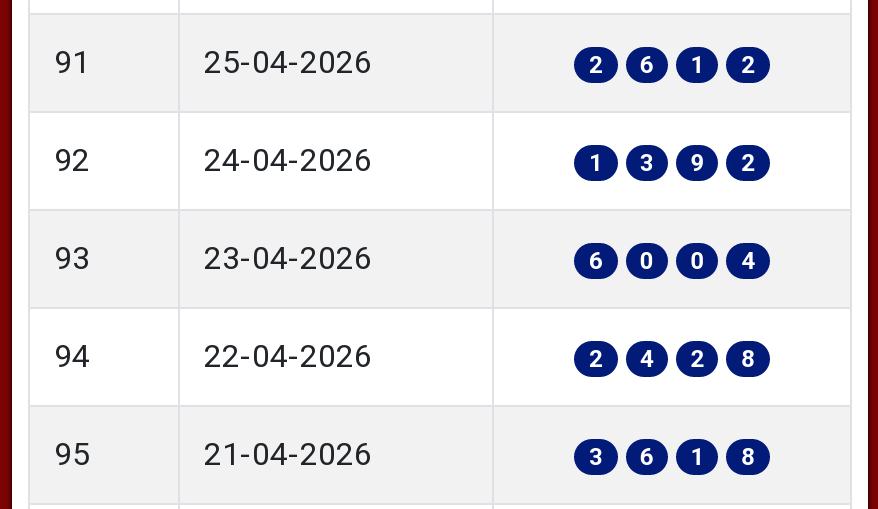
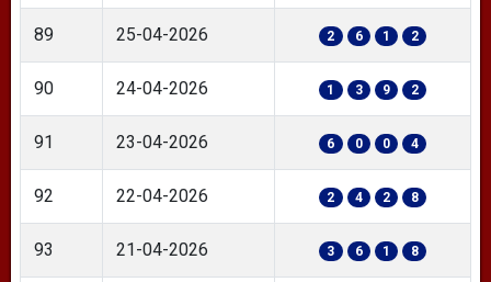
- 91
+ 89

- 92
+ 90

- 93
+ 91

- 94
+ 92

- 95
+ 93
